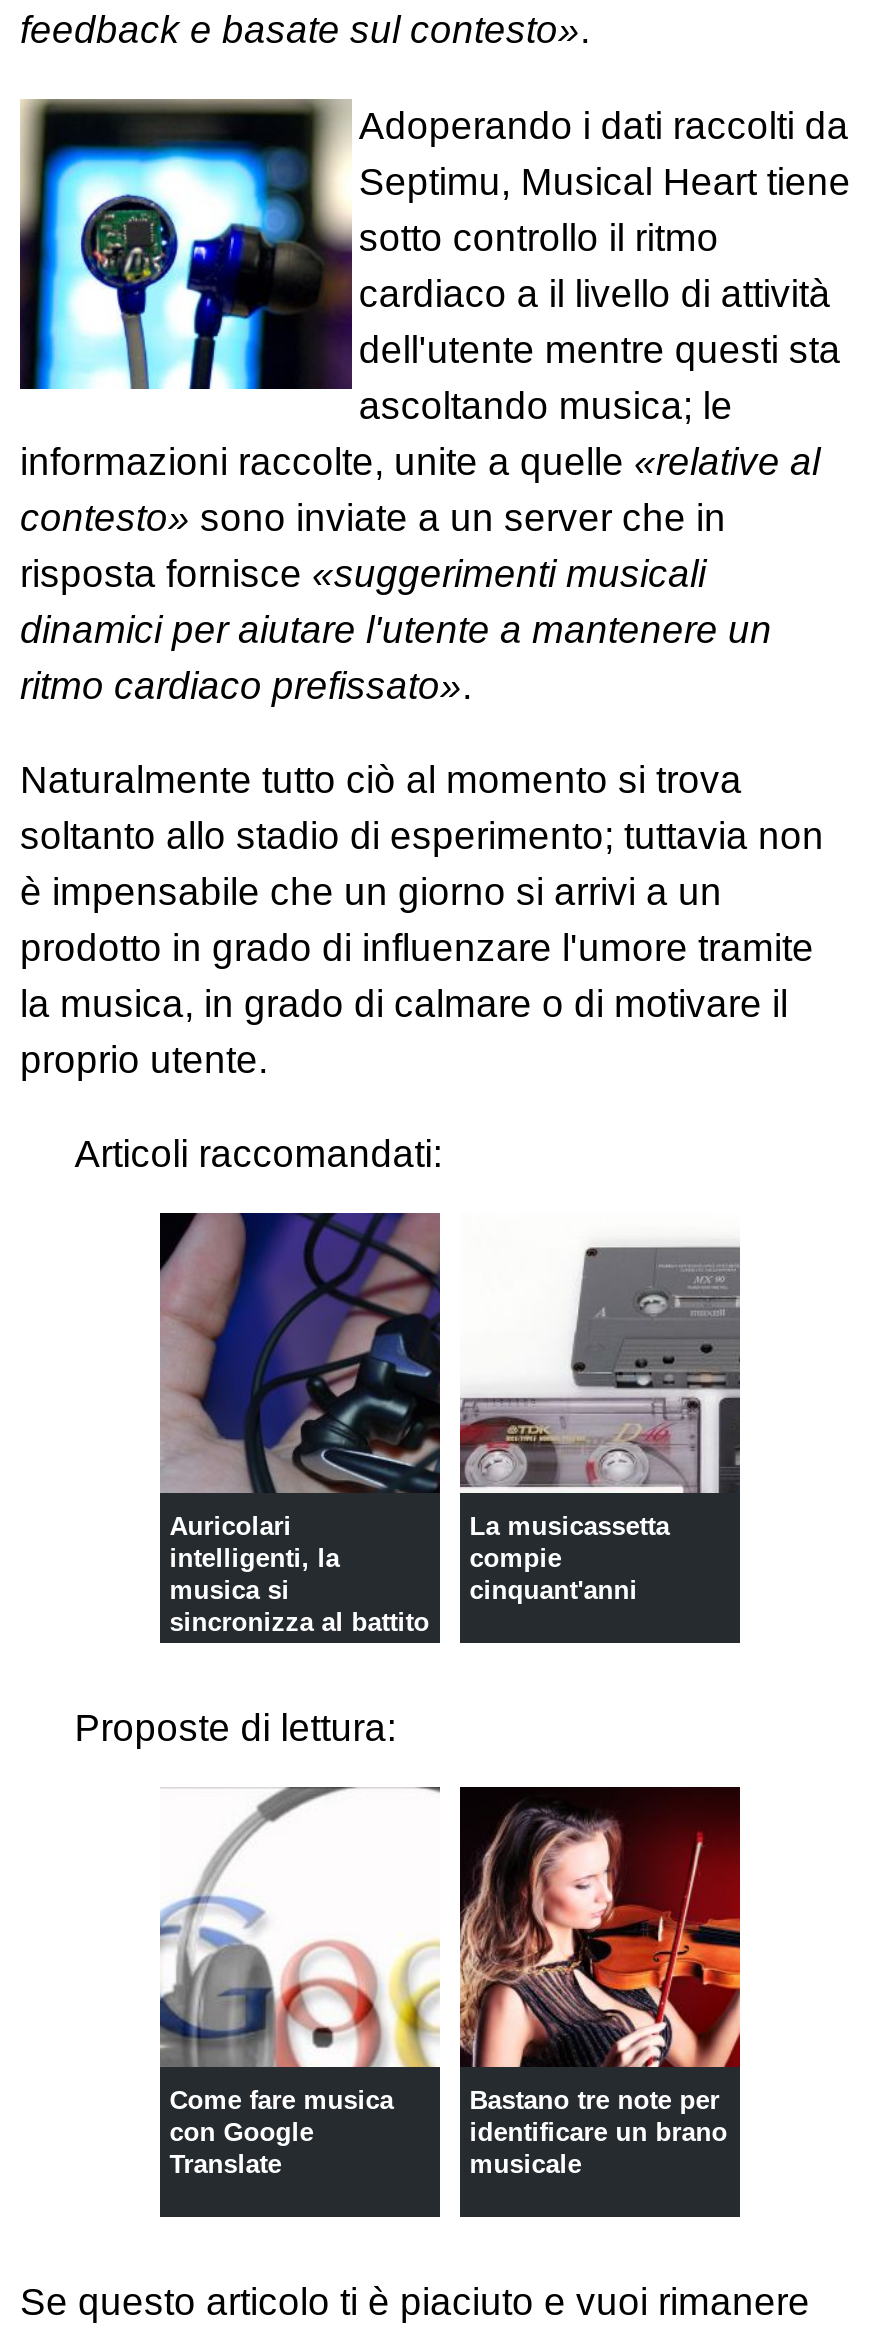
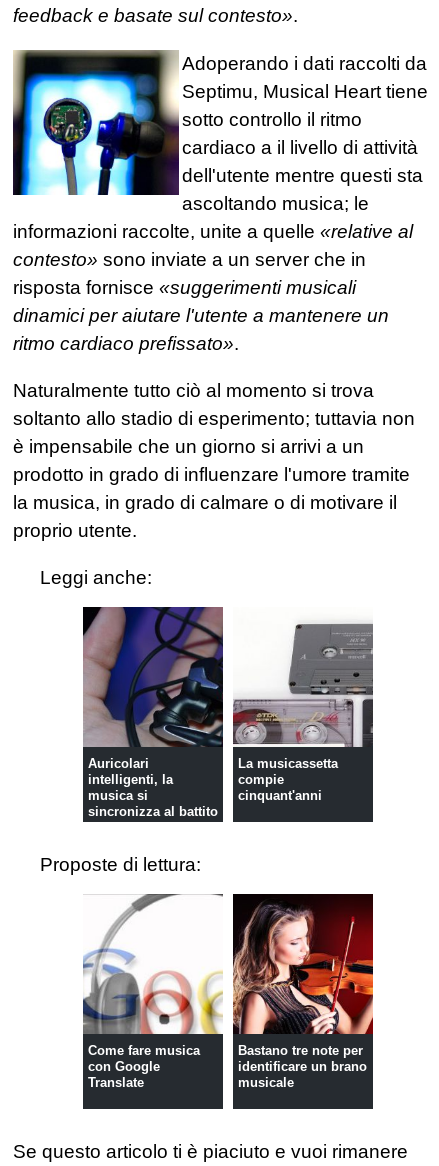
- Articoli raccomandati:
+ Leggi anche:
